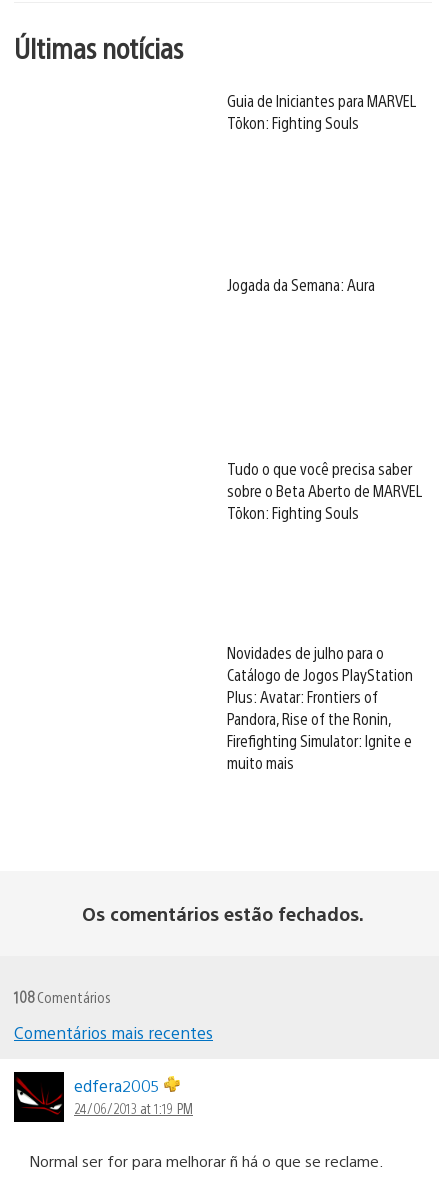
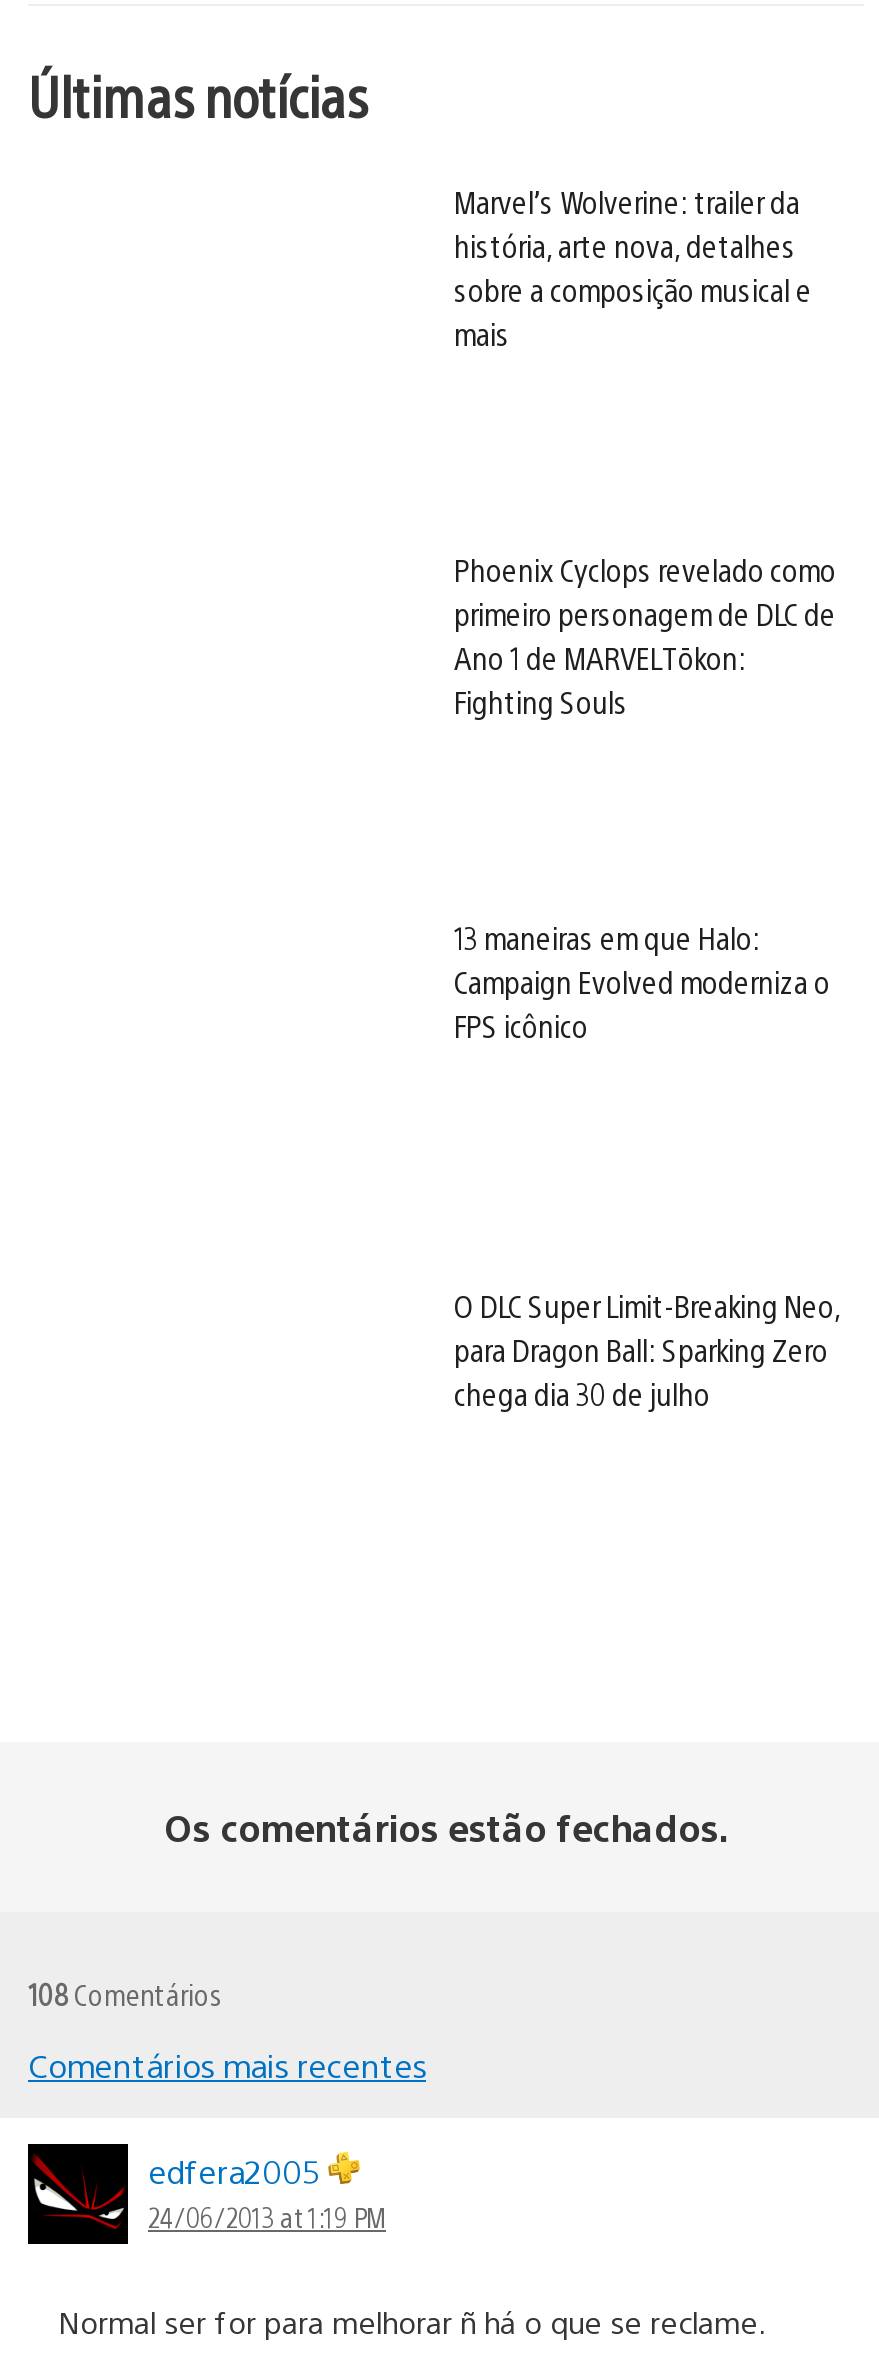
- Guia de Iniciantes para MARVEL
- Tōkon: Fighting Souls
+ Marvel’s Wolverine: trailer da
+ história, arte nova, detalhes
+ sobre a composição musical e
+ mais

- Jogada da Semana: Aura
+ Phoenix Cyclops revelado como
+ primeiro personagem de DLC de
+ Ano 1 de MARVEL Tōkon:
+ Fighting Souls

- Tudo o que você precisa saber
- sobre o Beta Aberto de MARVEL
- Tōkon: Fighting Souls
+ 13 maneiras em que Halo:
+ Campaign Evolved moderniza o
+ FPS icônico

- Novidades de julho para o
- Catálogo de Jogos PlayStation
- Plus: Avatar: Frontiers of
- Pandora, Rise of the Ronin,
- Firefighting Simulator: Ignite e
- muito mais
+ O DLC Super Limit-Breaking Neo,
+ para Dragon Ball: Sparking Zero
+ chega dia 30 de julho
